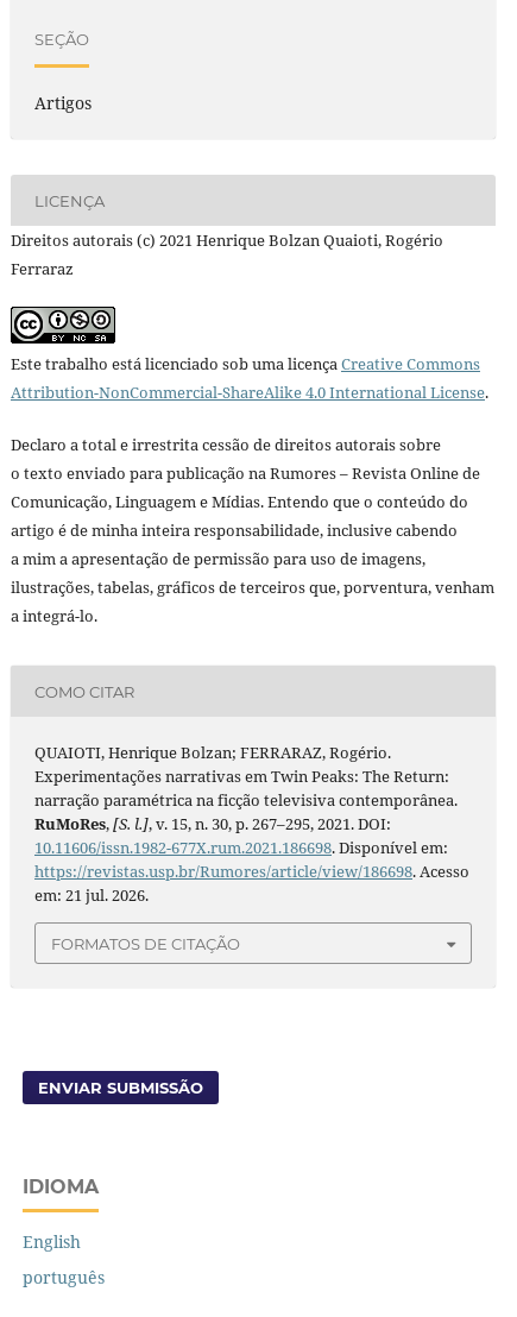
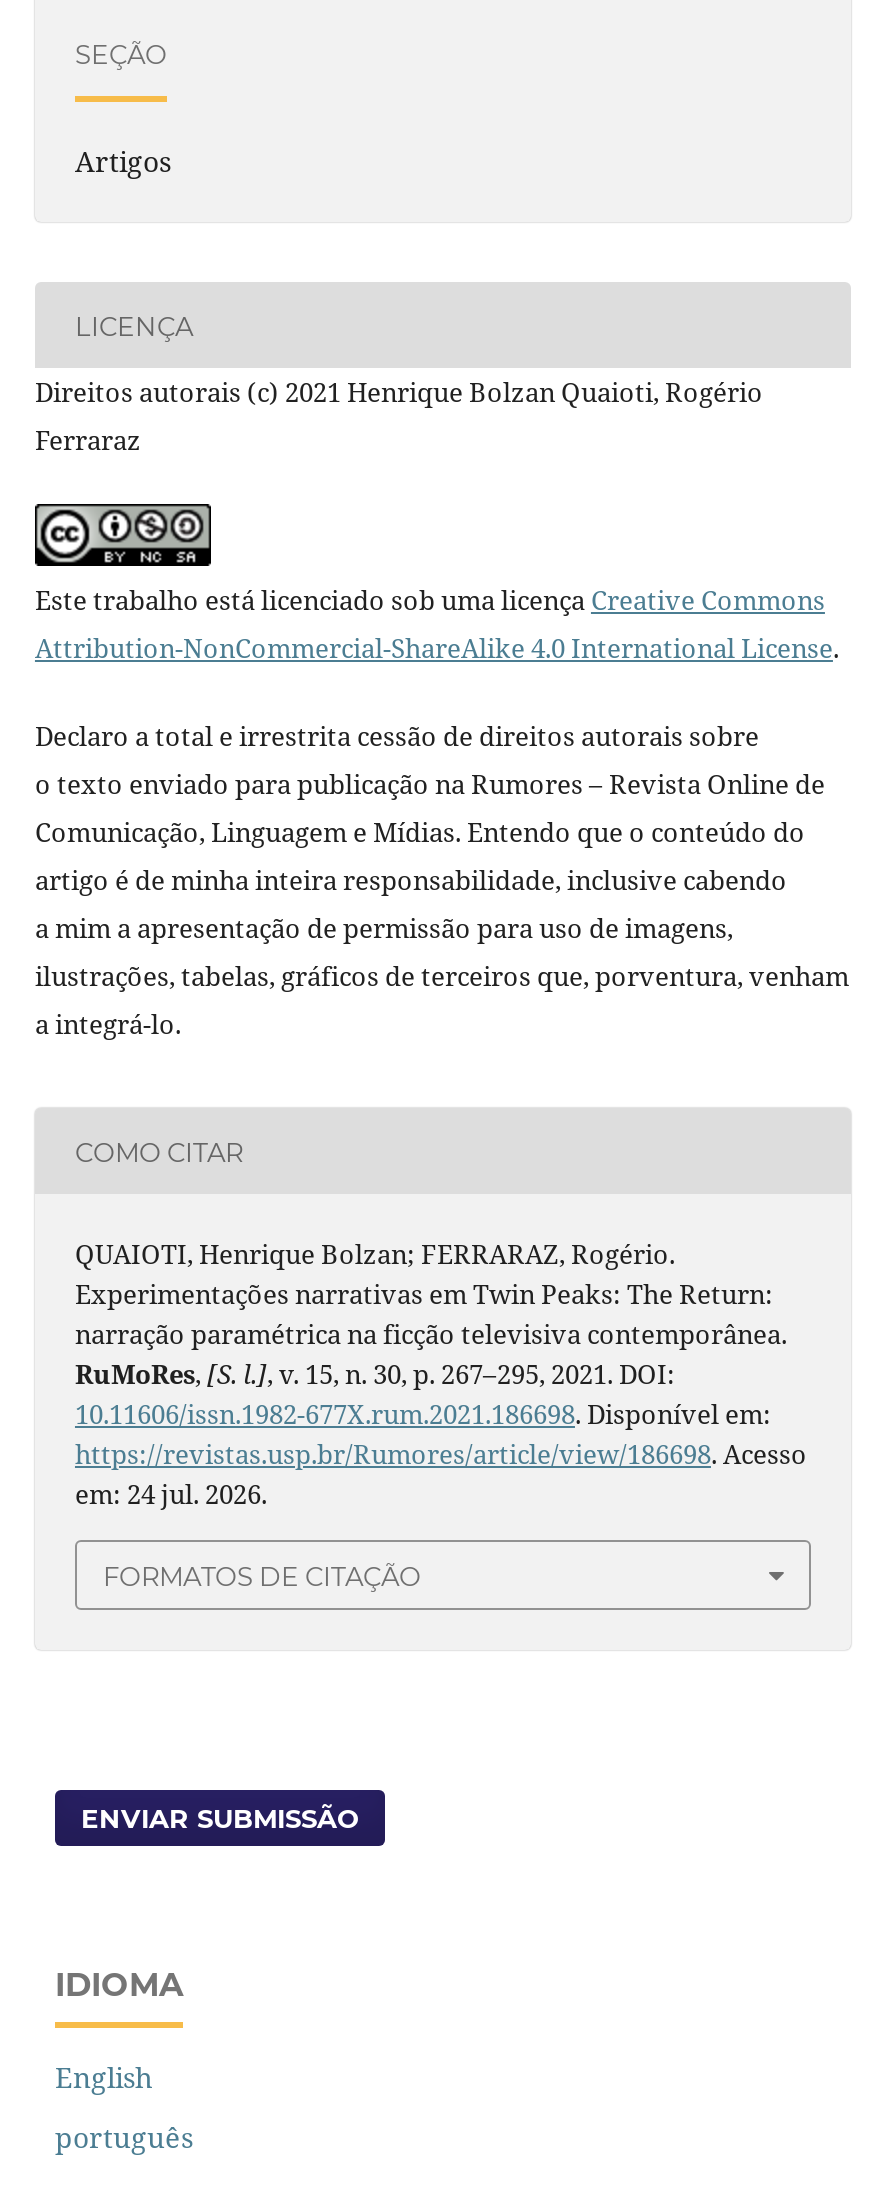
- em: 21 jul. 2026.
+ em: 24 jul. 2026.
